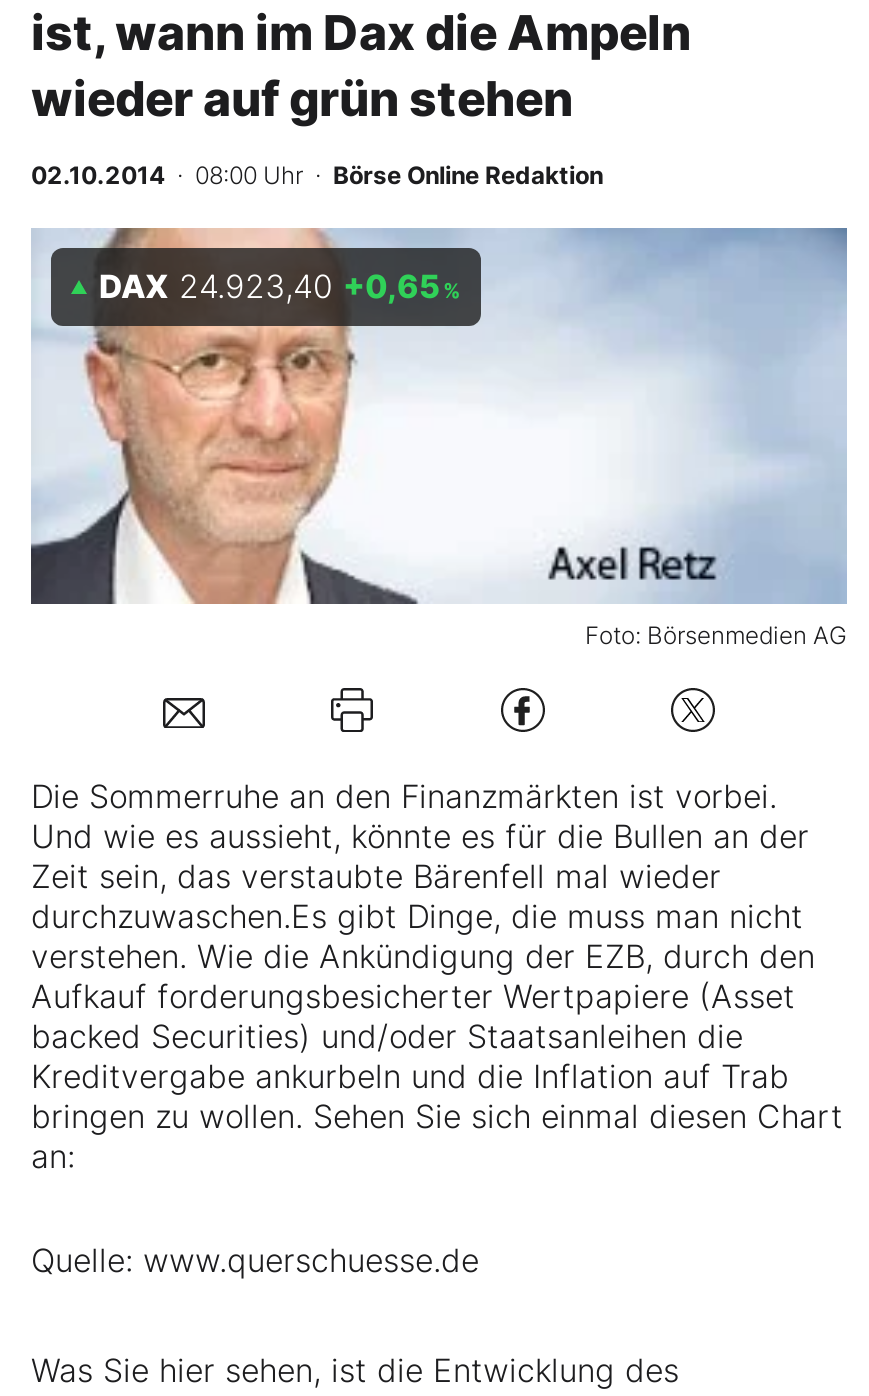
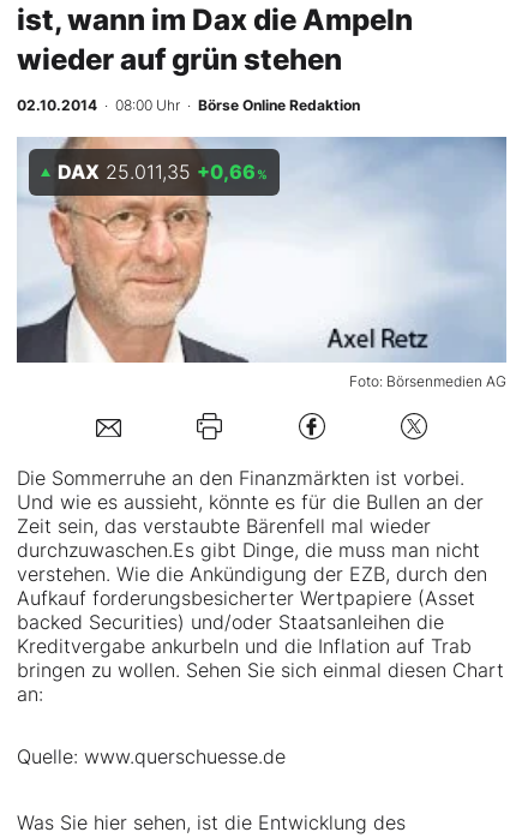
- DAX 24.923,40 +0,65%
+ DAX 25.011,35 +0,66%
